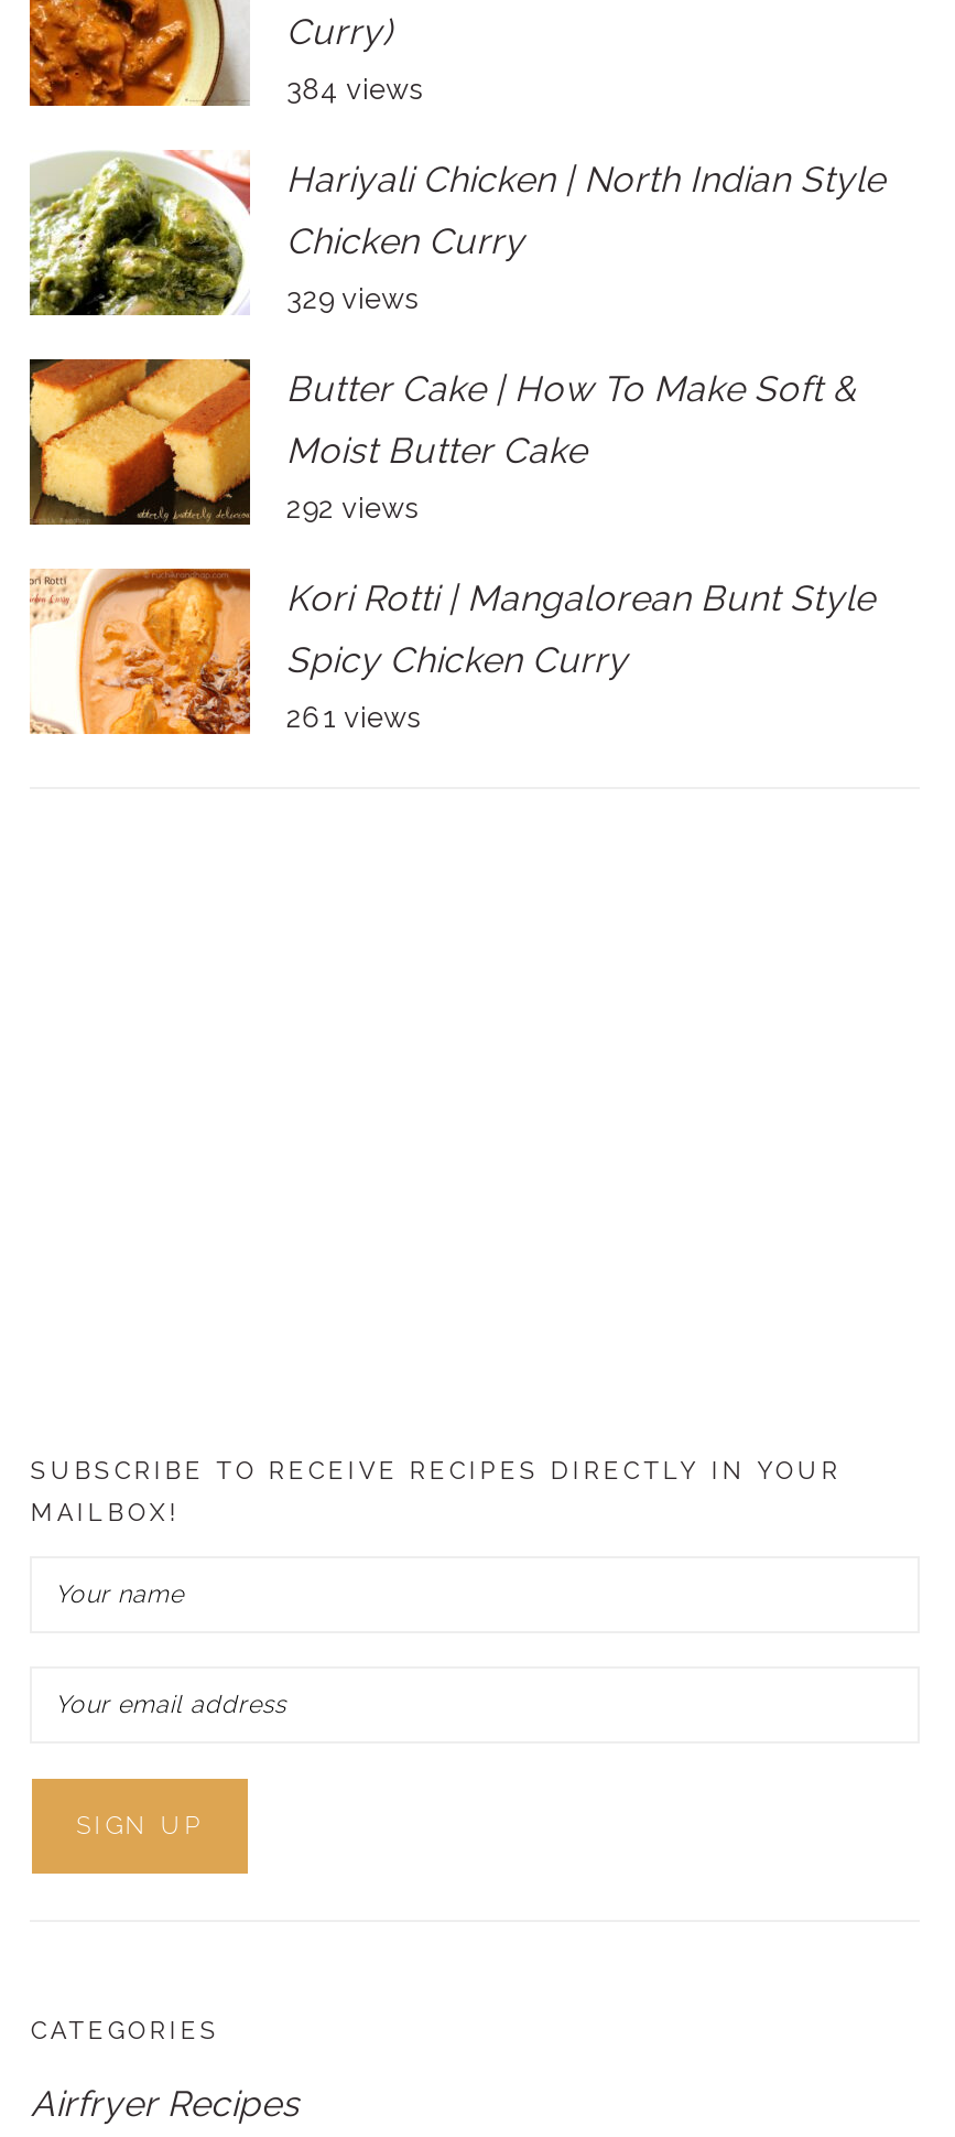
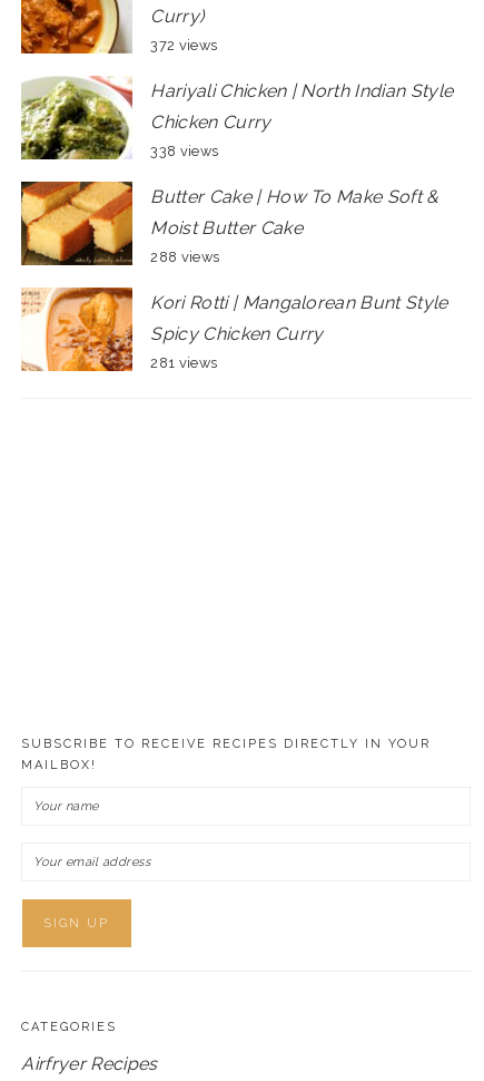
- 384 views
+ 372 views

- 329 views
+ 338 views

- 292 views
+ 288 views

- 261 views
+ 281 views
